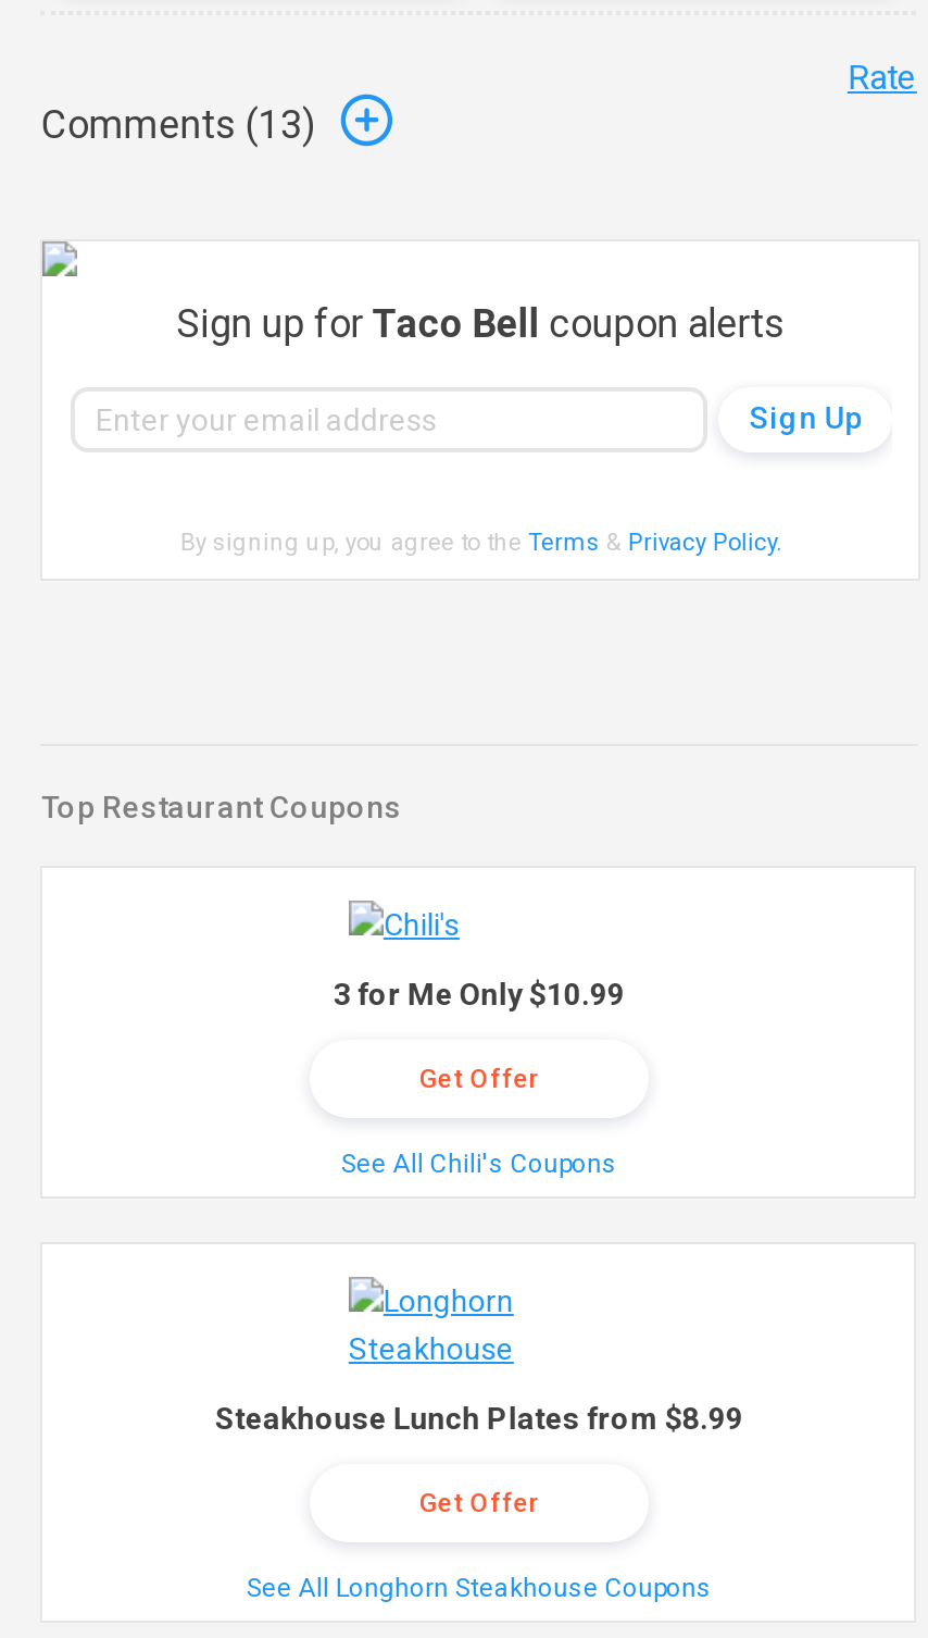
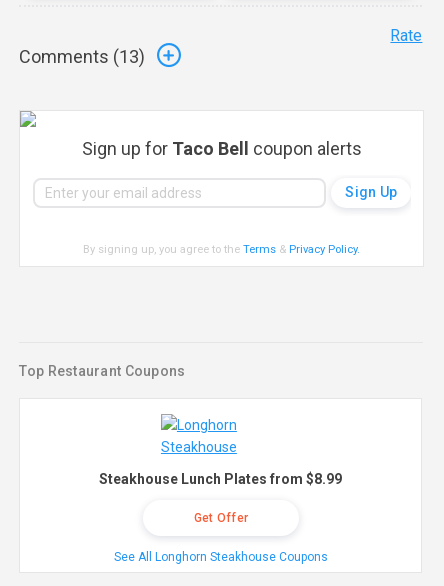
- 3 for Me Only $10.99
- Get Offer
- See All Chili's Coupons
